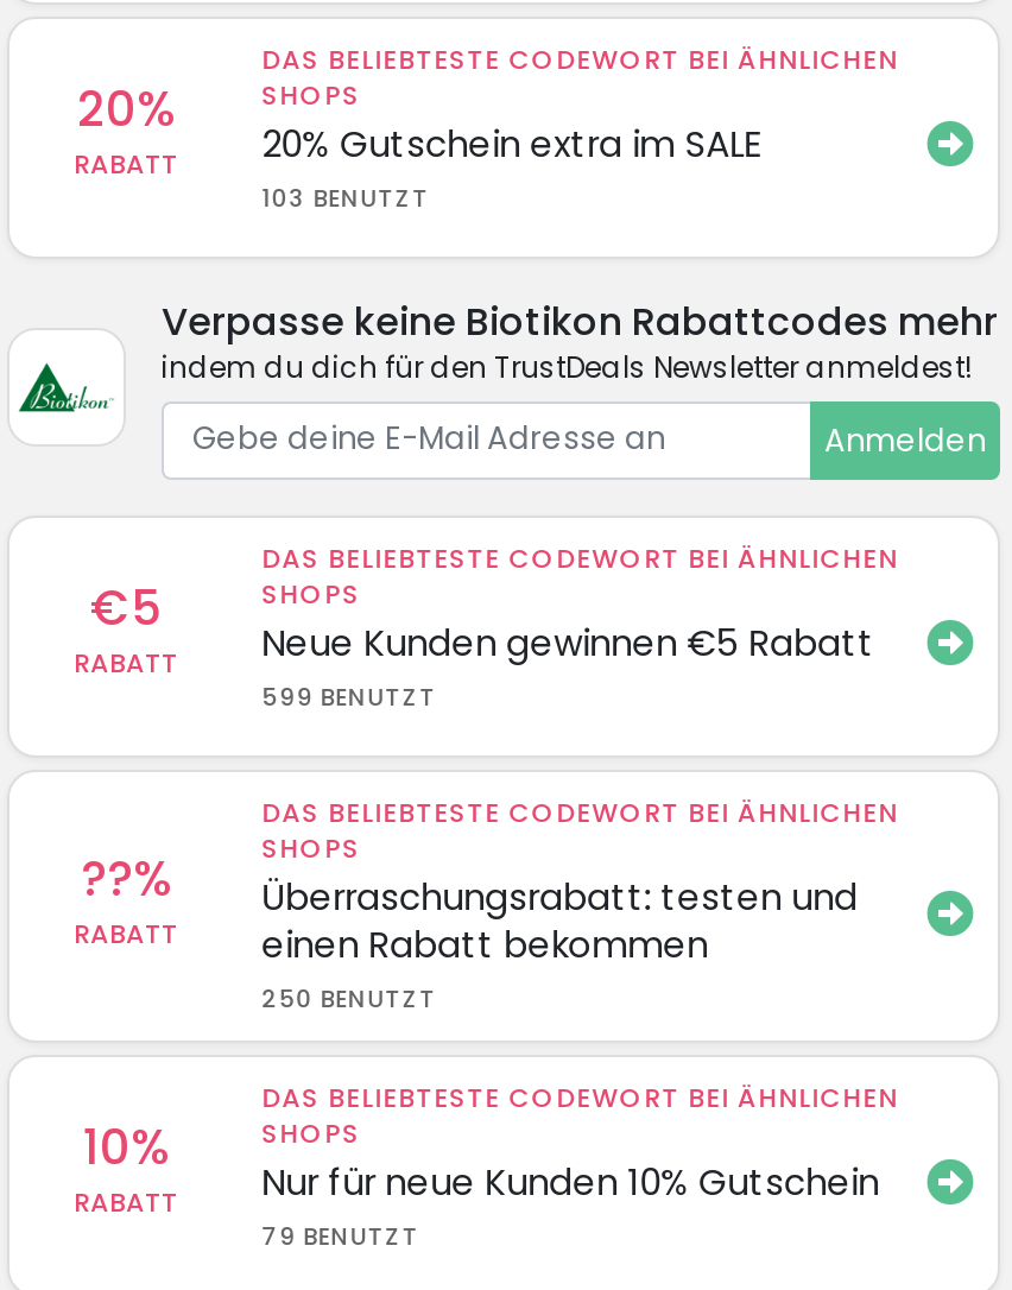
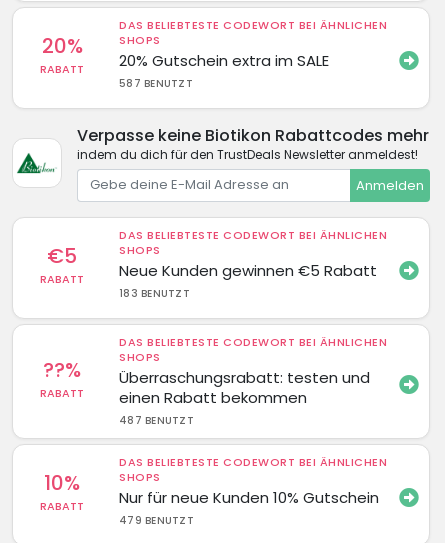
- 103 BENUTZT
+ 587 BENUTZT

- 599 BENUTZT
+ 183 BENUTZT

- 250 BENUTZT
+ 487 BENUTZT

- 79 BENUTZT
+ 479 BENUTZT
